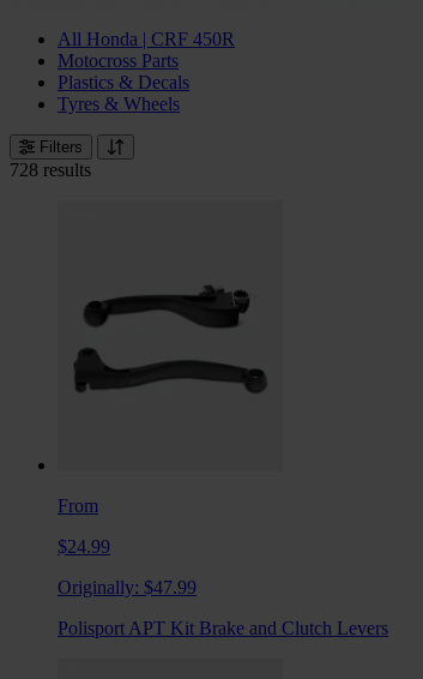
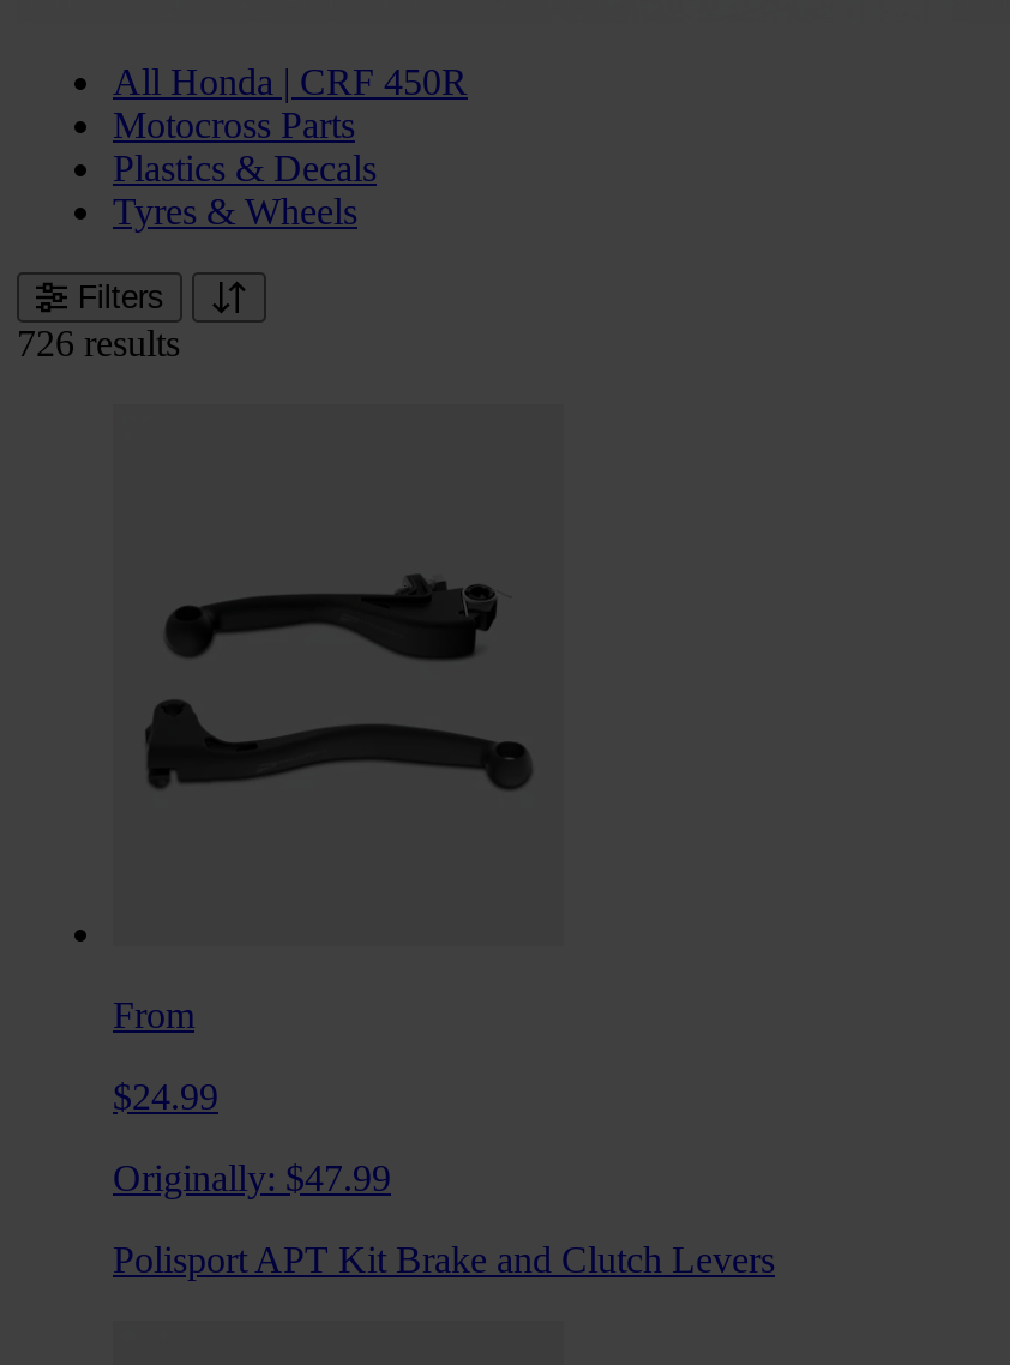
- 728 results
+ 726 results
